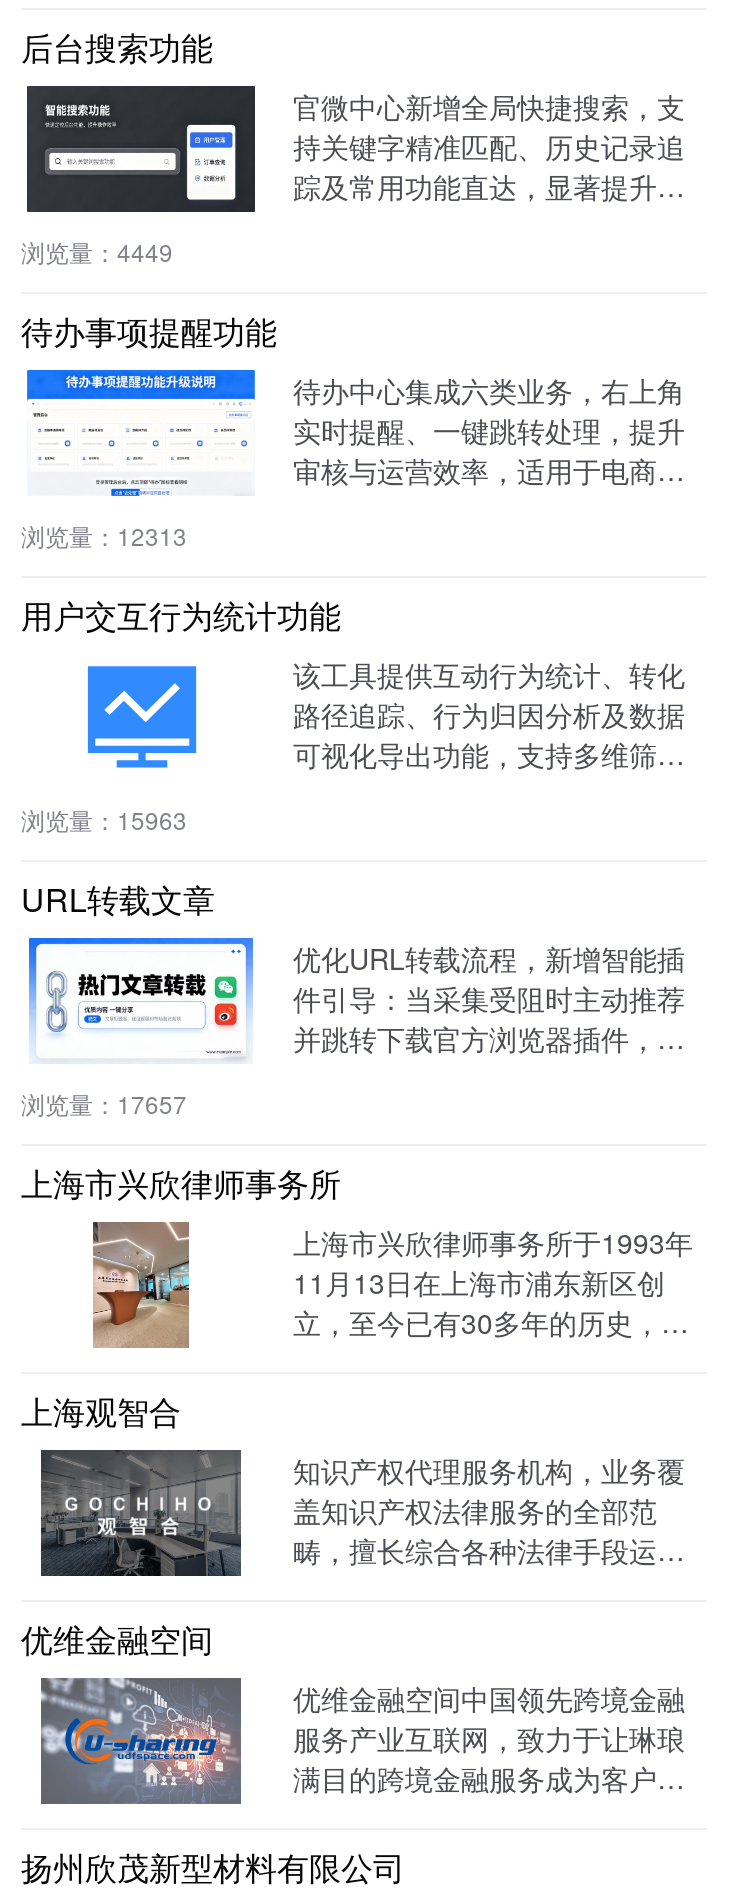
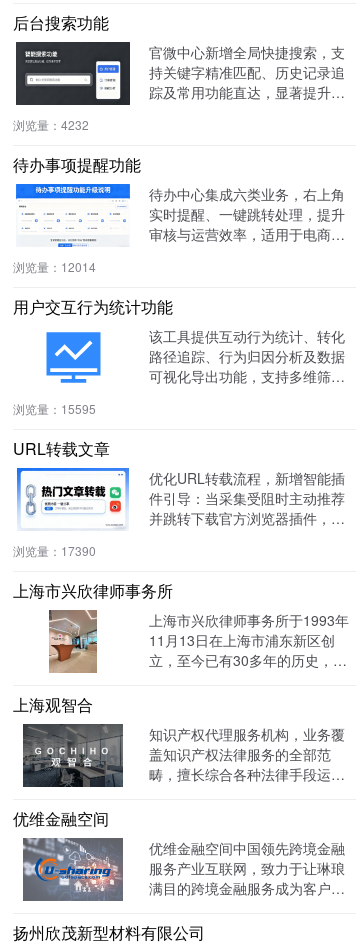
- 浏览量：4449
+ 浏览量：4232

- 浏览量：12313
+ 浏览量：12014

- 浏览量：15963
+ 浏览量：15595

- 浏览量：17657
+ 浏览量：17390
